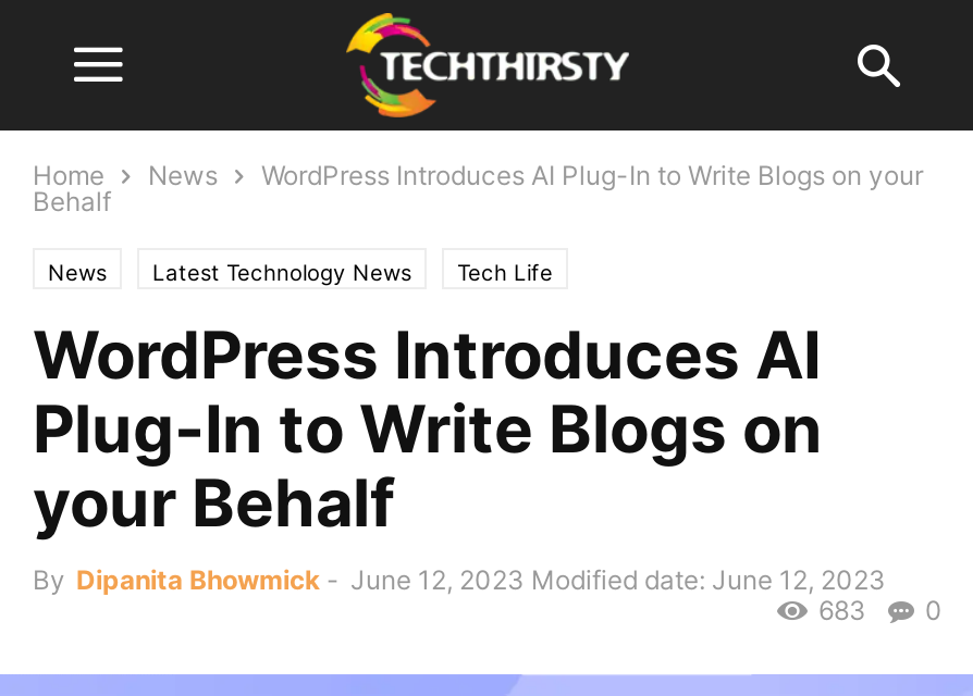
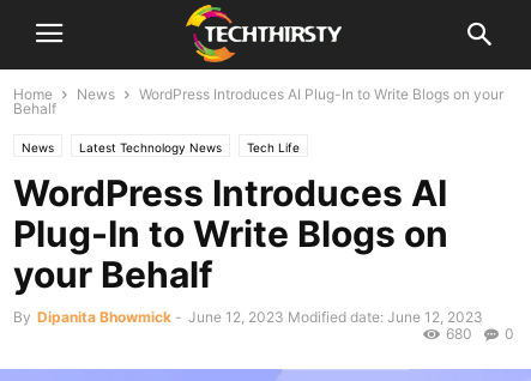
- 683 0
+ 680 0
